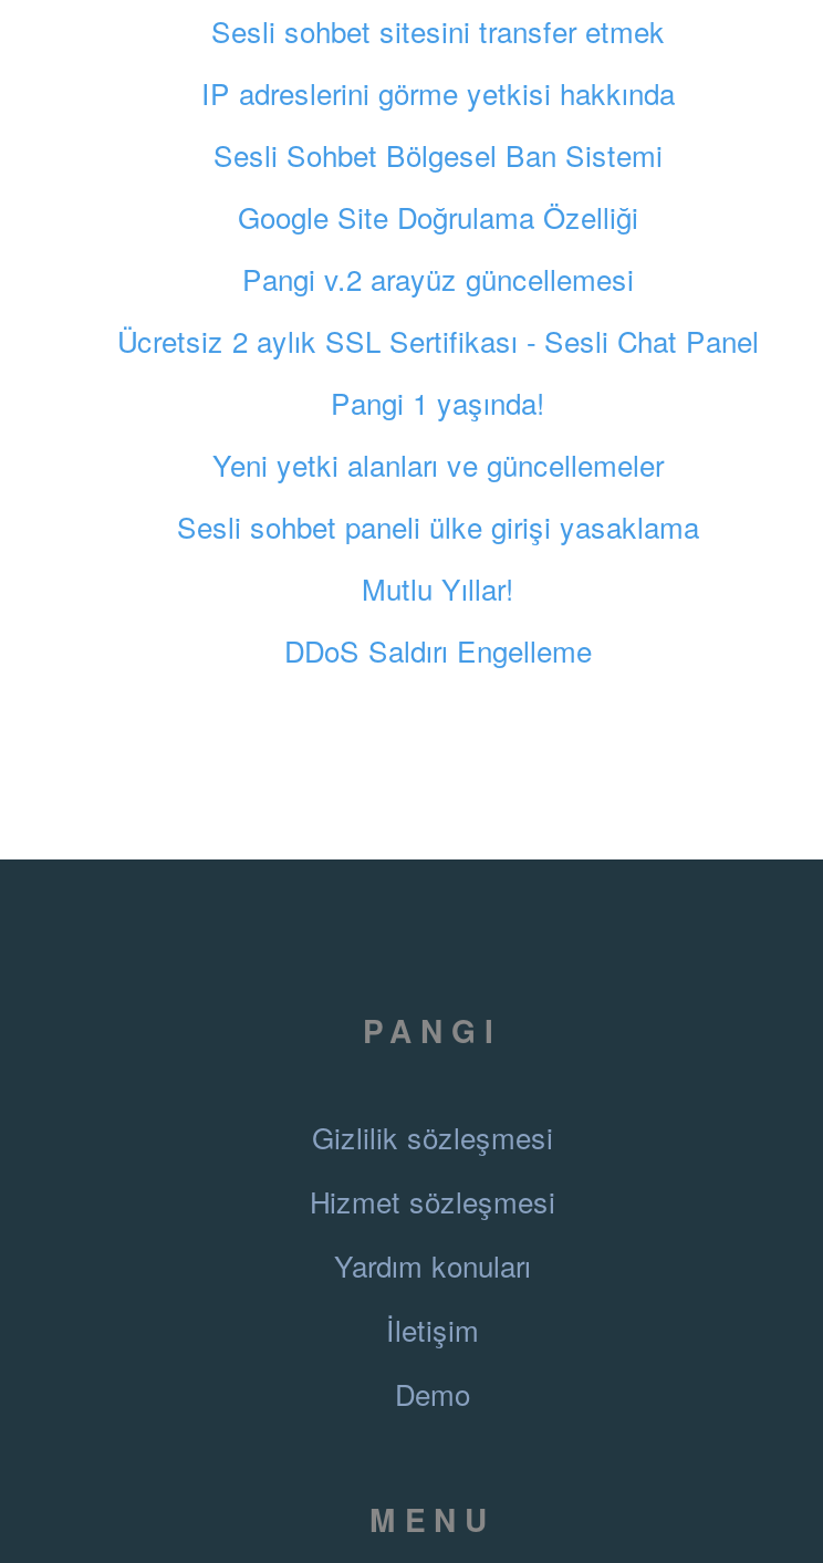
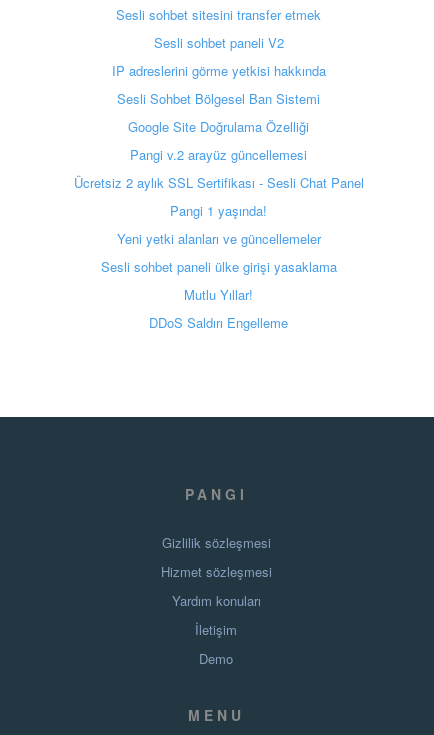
+ Sesli sohbet paneli V2
